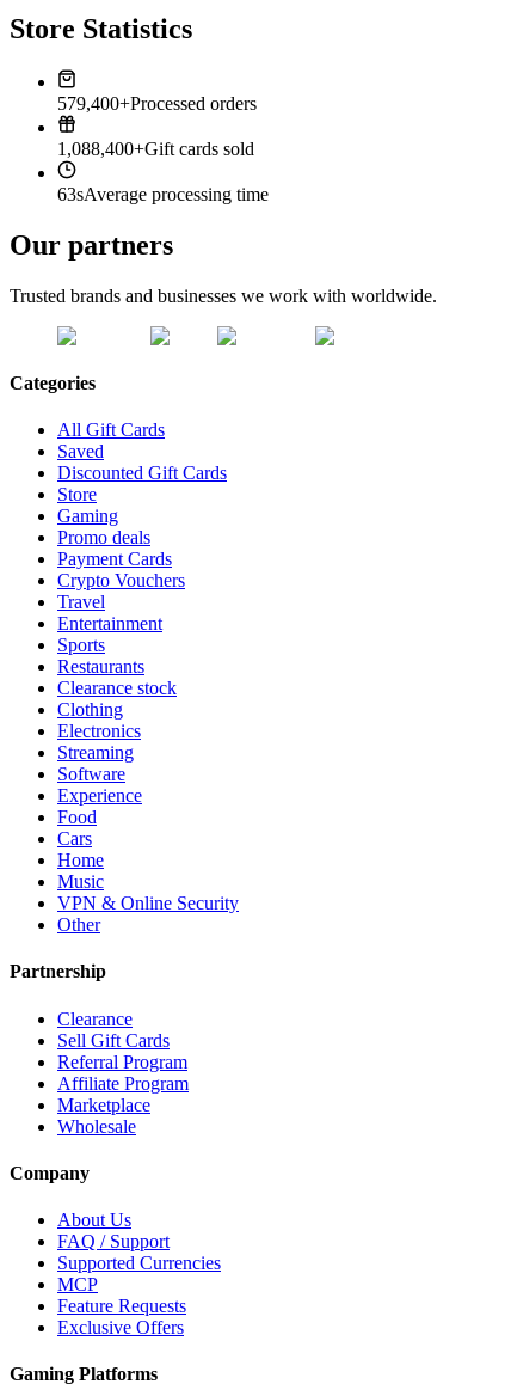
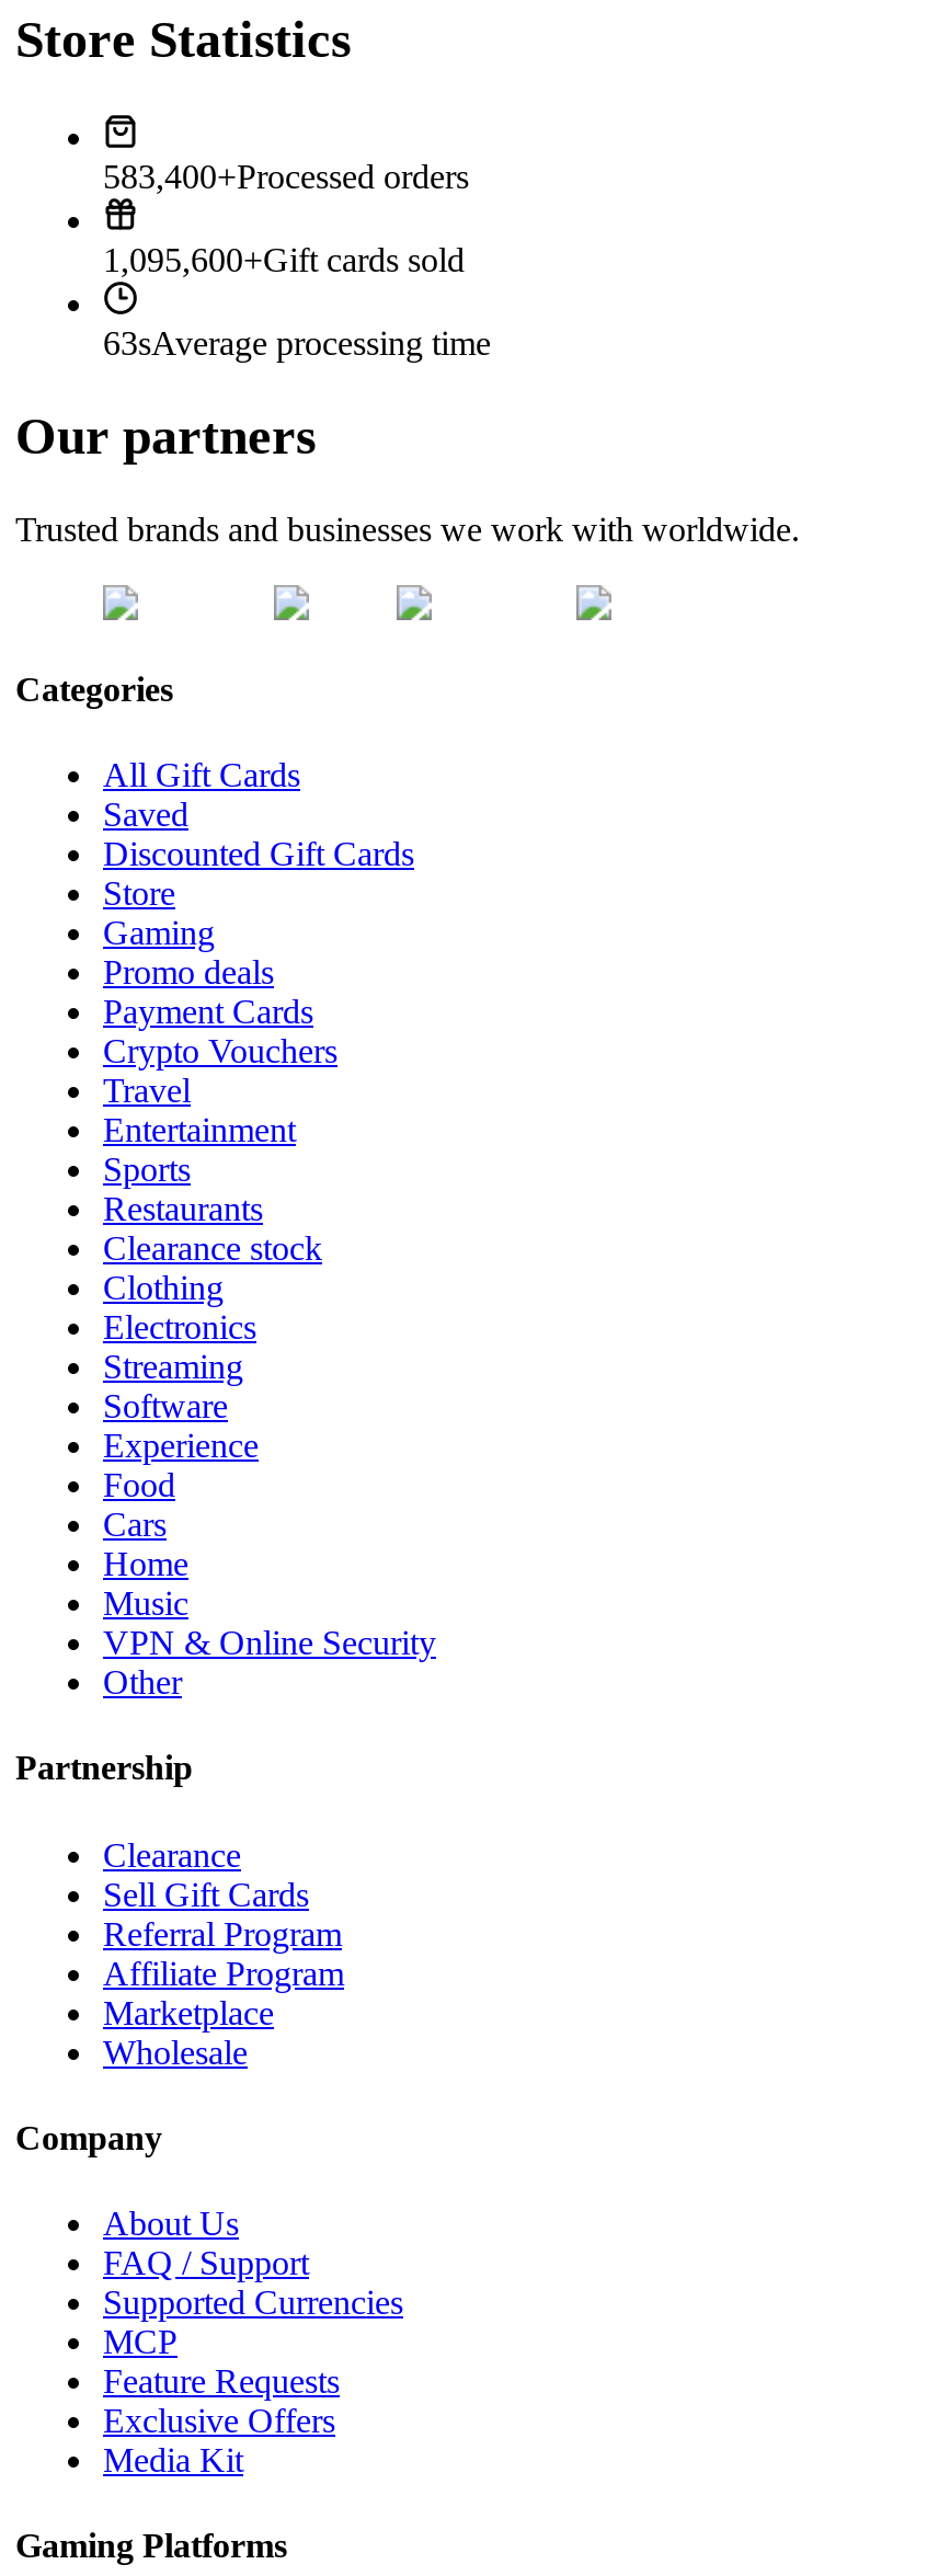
- 579,400+Processed orders
+ 583,400+Processed orders

- 1,088,400+Gift cards sold
+ 1,095,600+Gift cards sold

+ Media Kit
